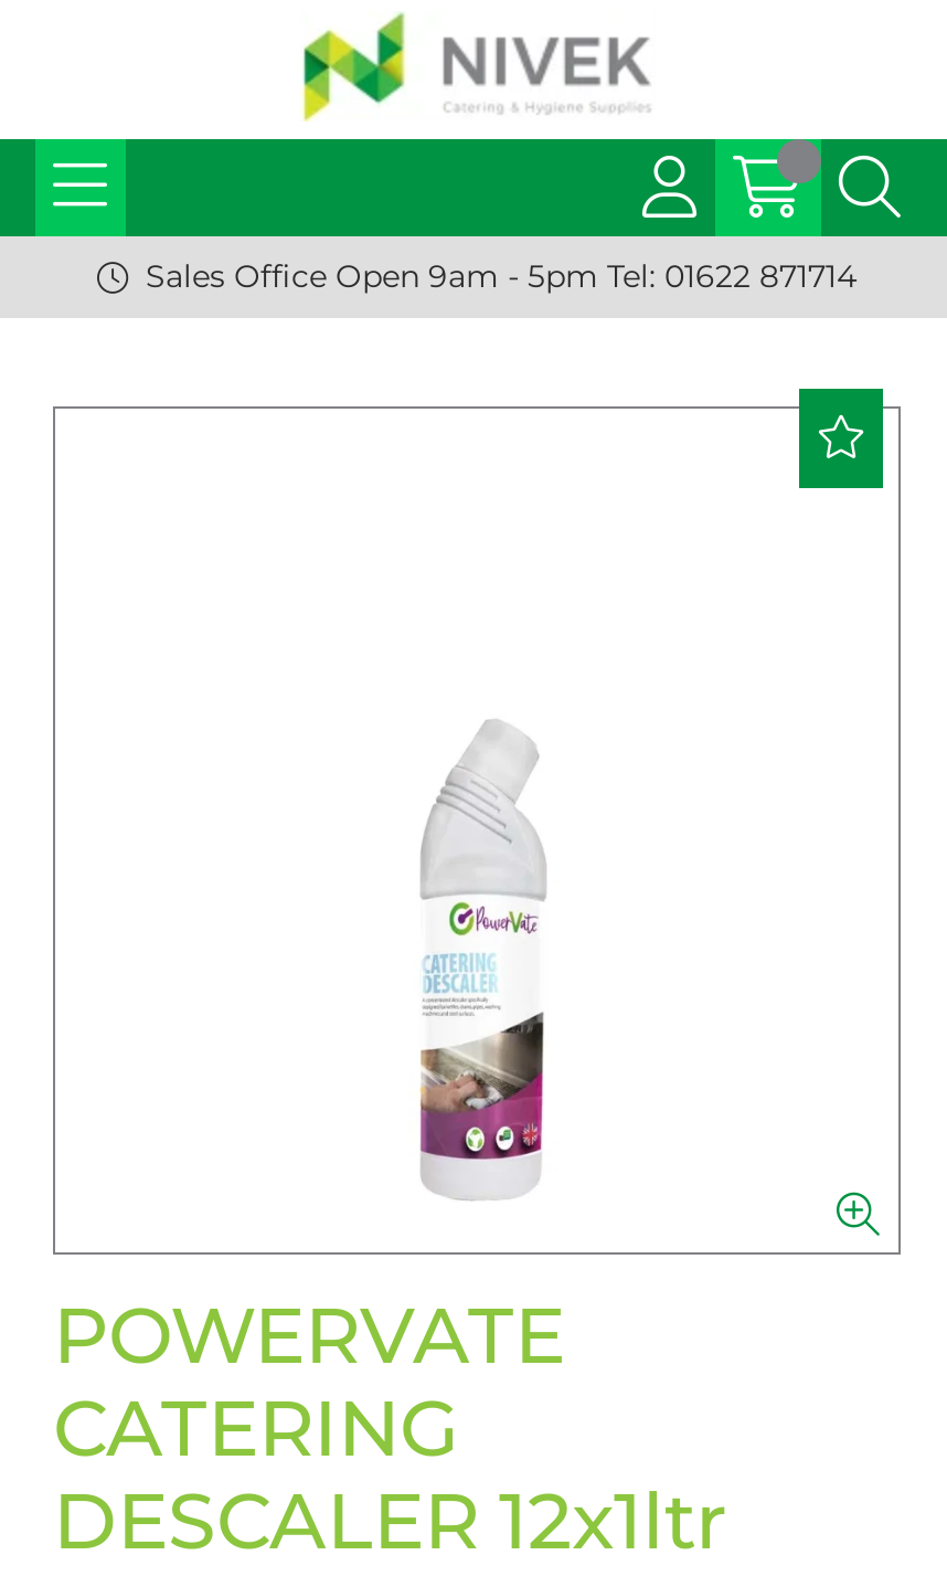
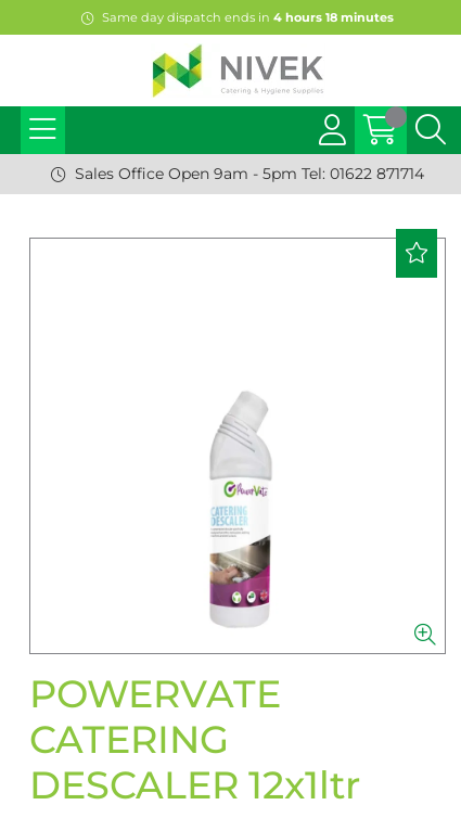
+ Same day dispatch ends in 4 hours 18 minutes
